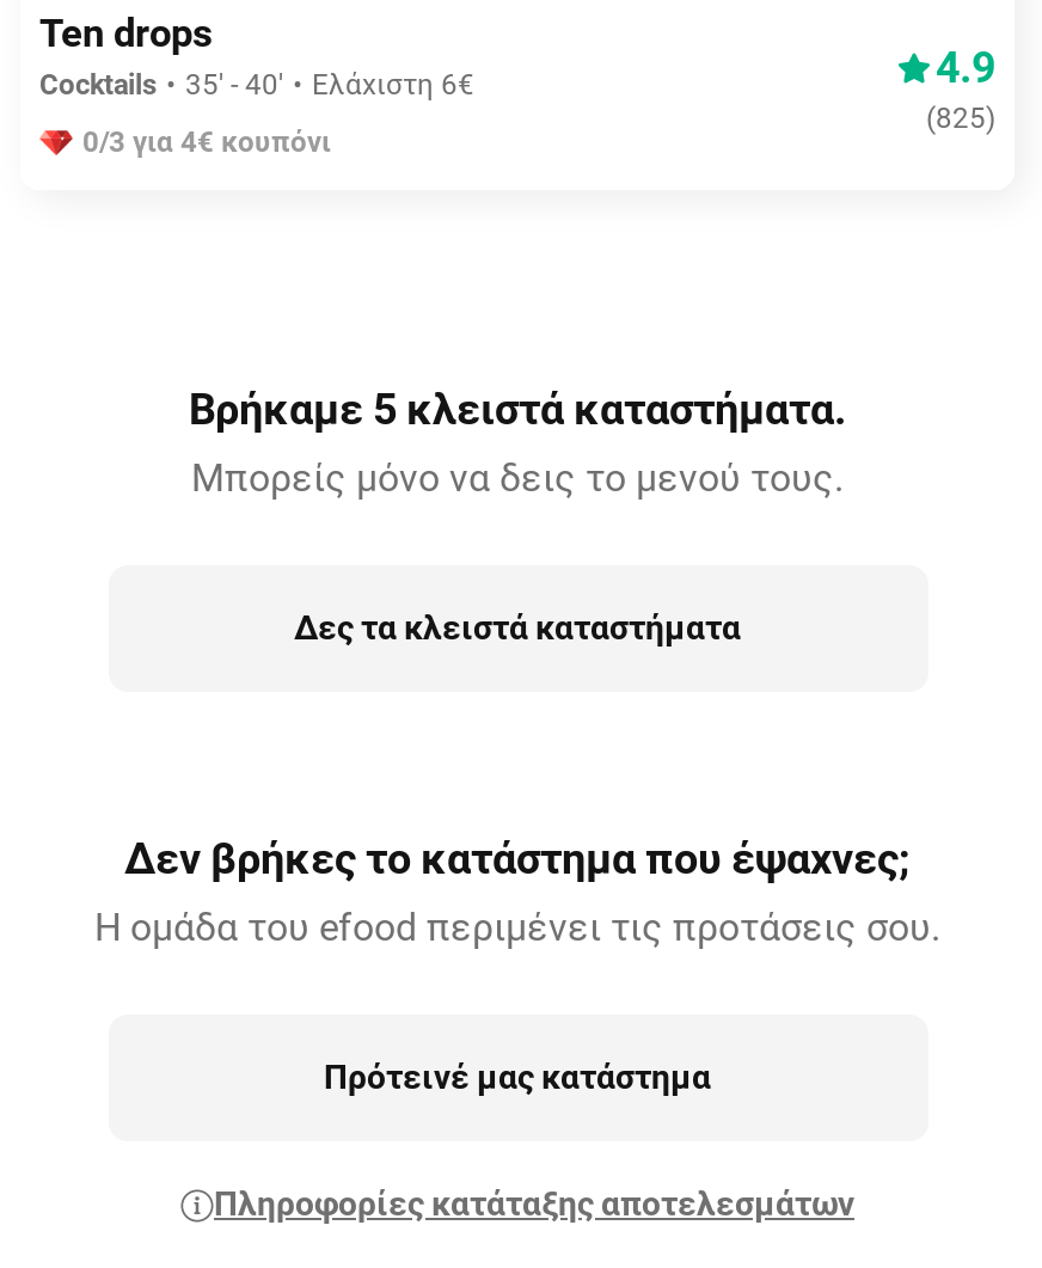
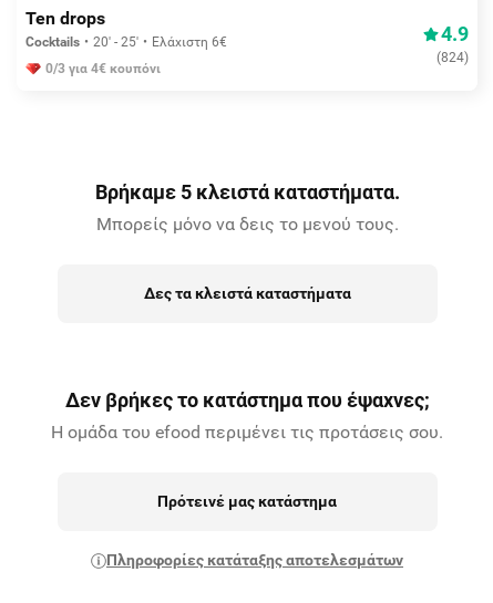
- Cocktails 35' - 40' Ελάχιστη 6€
+ Cocktails 20' - 25' Ελάχιστη 6€

- (825)
+ (824)
